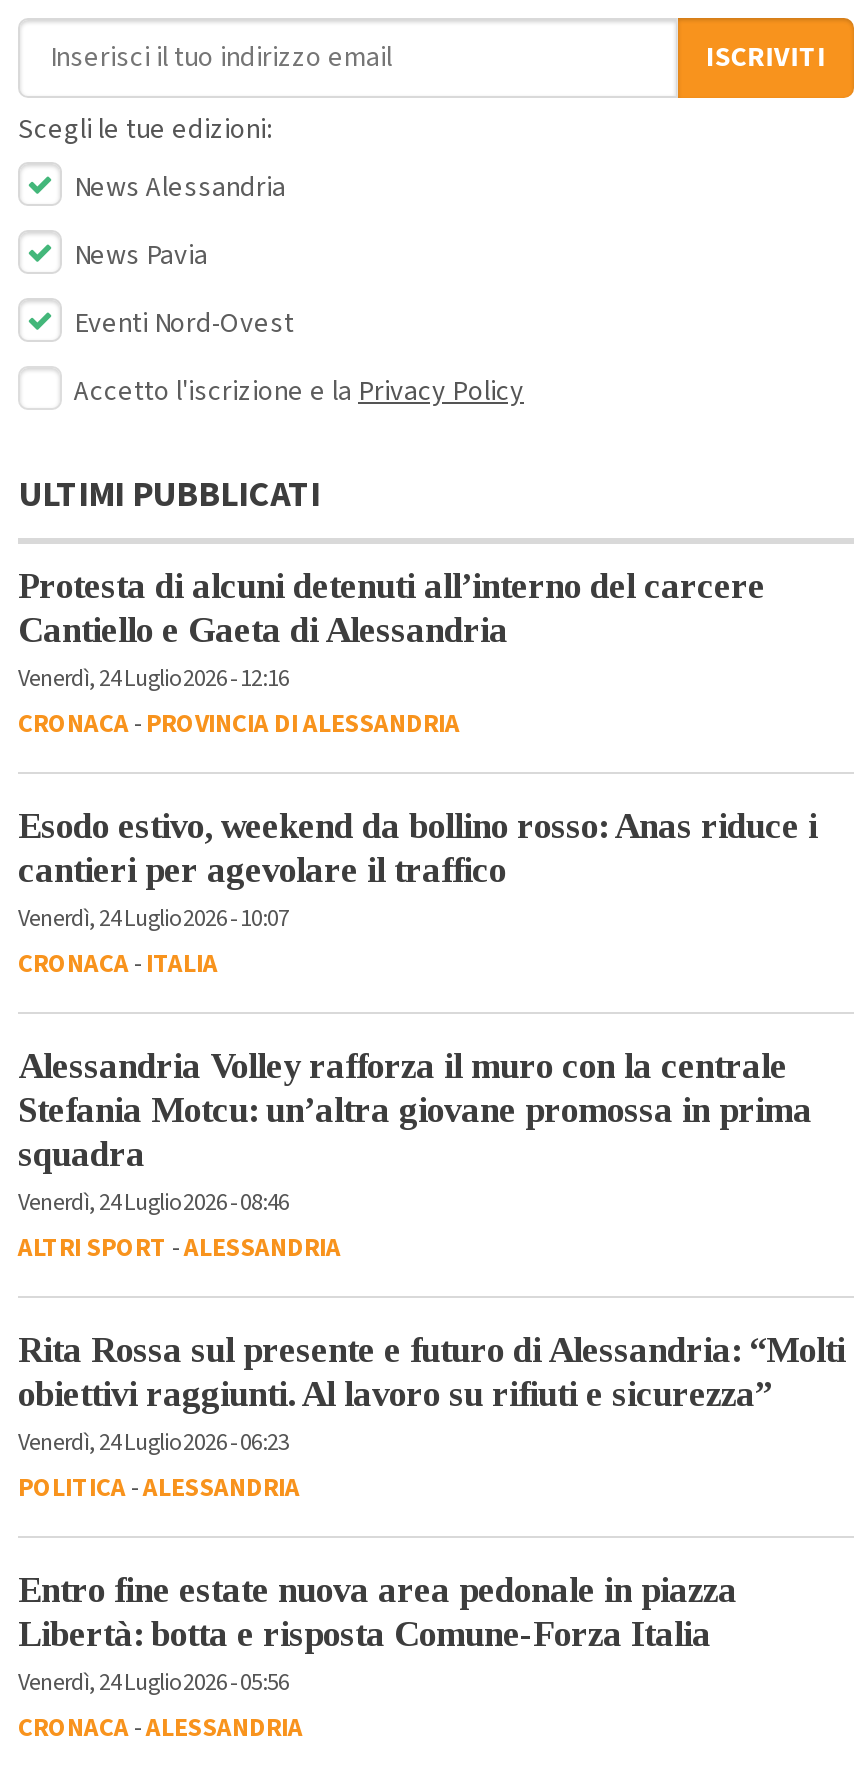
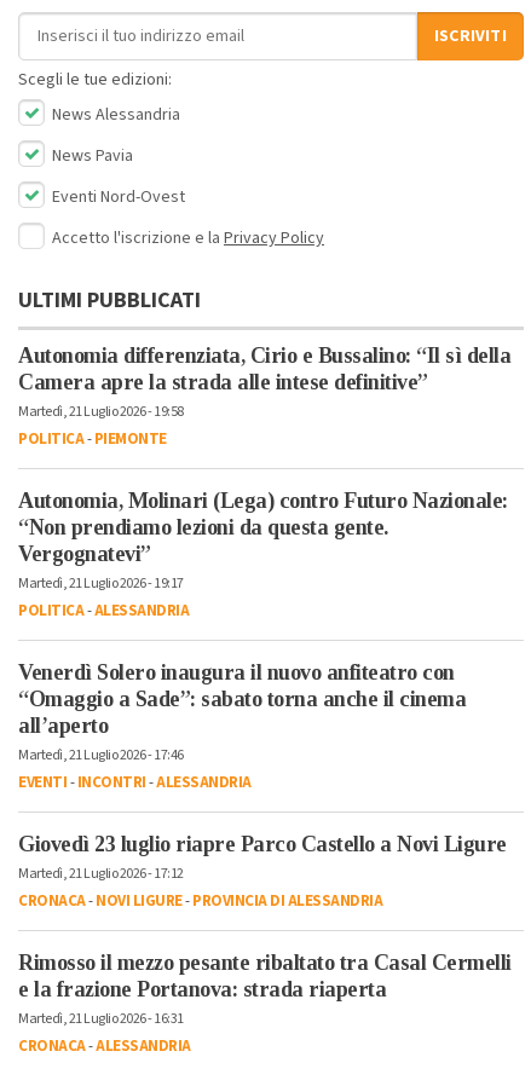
- Protesta di alcuni detenuti all’interno del carcere
- Cantiello e Gaeta di Alessandria
- Venerdì, 24 Luglio 2026 - 12:16
- CRONACA - PROVINCIA DI ALESSANDRIA
- Esodo estivo, weekend da bollino rosso: Anas riduce i
- cantieri per agevolare il traffico
- Venerdì, 24 Luglio 2026 - 10:07
- CRONACA - ITALIA
- Alessandria Volley rafforza il muro con la centrale
- Stefania Motcu: un’altra giovane promossa in prima
- squadra
- Venerdì, 24 Luglio 2026 - 08:46
- ALTRI SPORT -ALESSANDRIA
- Rita Rossa sul presente e futuro di Alessandria: “Molti
- obiettivi raggiunti. Al lavoro su rifiuti e sicurezza”
- Venerdì, 24 Luglio 2026 - 06:23
+ Autonomia differenziata, Cirio e Bussalino: “Il sì della
+ Camera apre la strada alle intese definitive”
+ Martedì, 21 Luglio 2026 - 19:58
+ POLITICA-PIEMONTE
+ Autonomia, Molinari (Lega) contro Futuro Nazionale:
+ “Non prendiamo lezioni da questa gente.
+ Vergognatevi”
+ Martedì, 21 Luglio 2026 - 19:17

moved up: POLITICA -ALESSANDRIA

- Entro fine estate nuova area pedonale in piazza
- Libertà: botta e risposta Comune-Forza Italia
- Venerdì, 24 Luglio 2026 - 05:56
+ Venerdì Solero inaugura il nuovo anfiteatro con
+ “Omaggio a Sade”: sabato torna anche il cinema
+ all’aperto
+ Martedì, 21 Luglio 2026 - 17:46
+ EVENTI-INCONTRI-ALESSANDRIA
+ Giovedì 23 luglio riapre Parco Castello a Novi Ligure
+ Martedì, 21 Luglio 2026 - 17:12
+ CRONACA-NOVI LIGURE-PROVINCIA DI ALESSANDRIA
+ Rimosso il mezzo pesante ribaltato tra Casal Cermelli
+ e la frazione Portanova: strada riaperta
+ Martedì, 21 Luglio 2026 - 16:31
